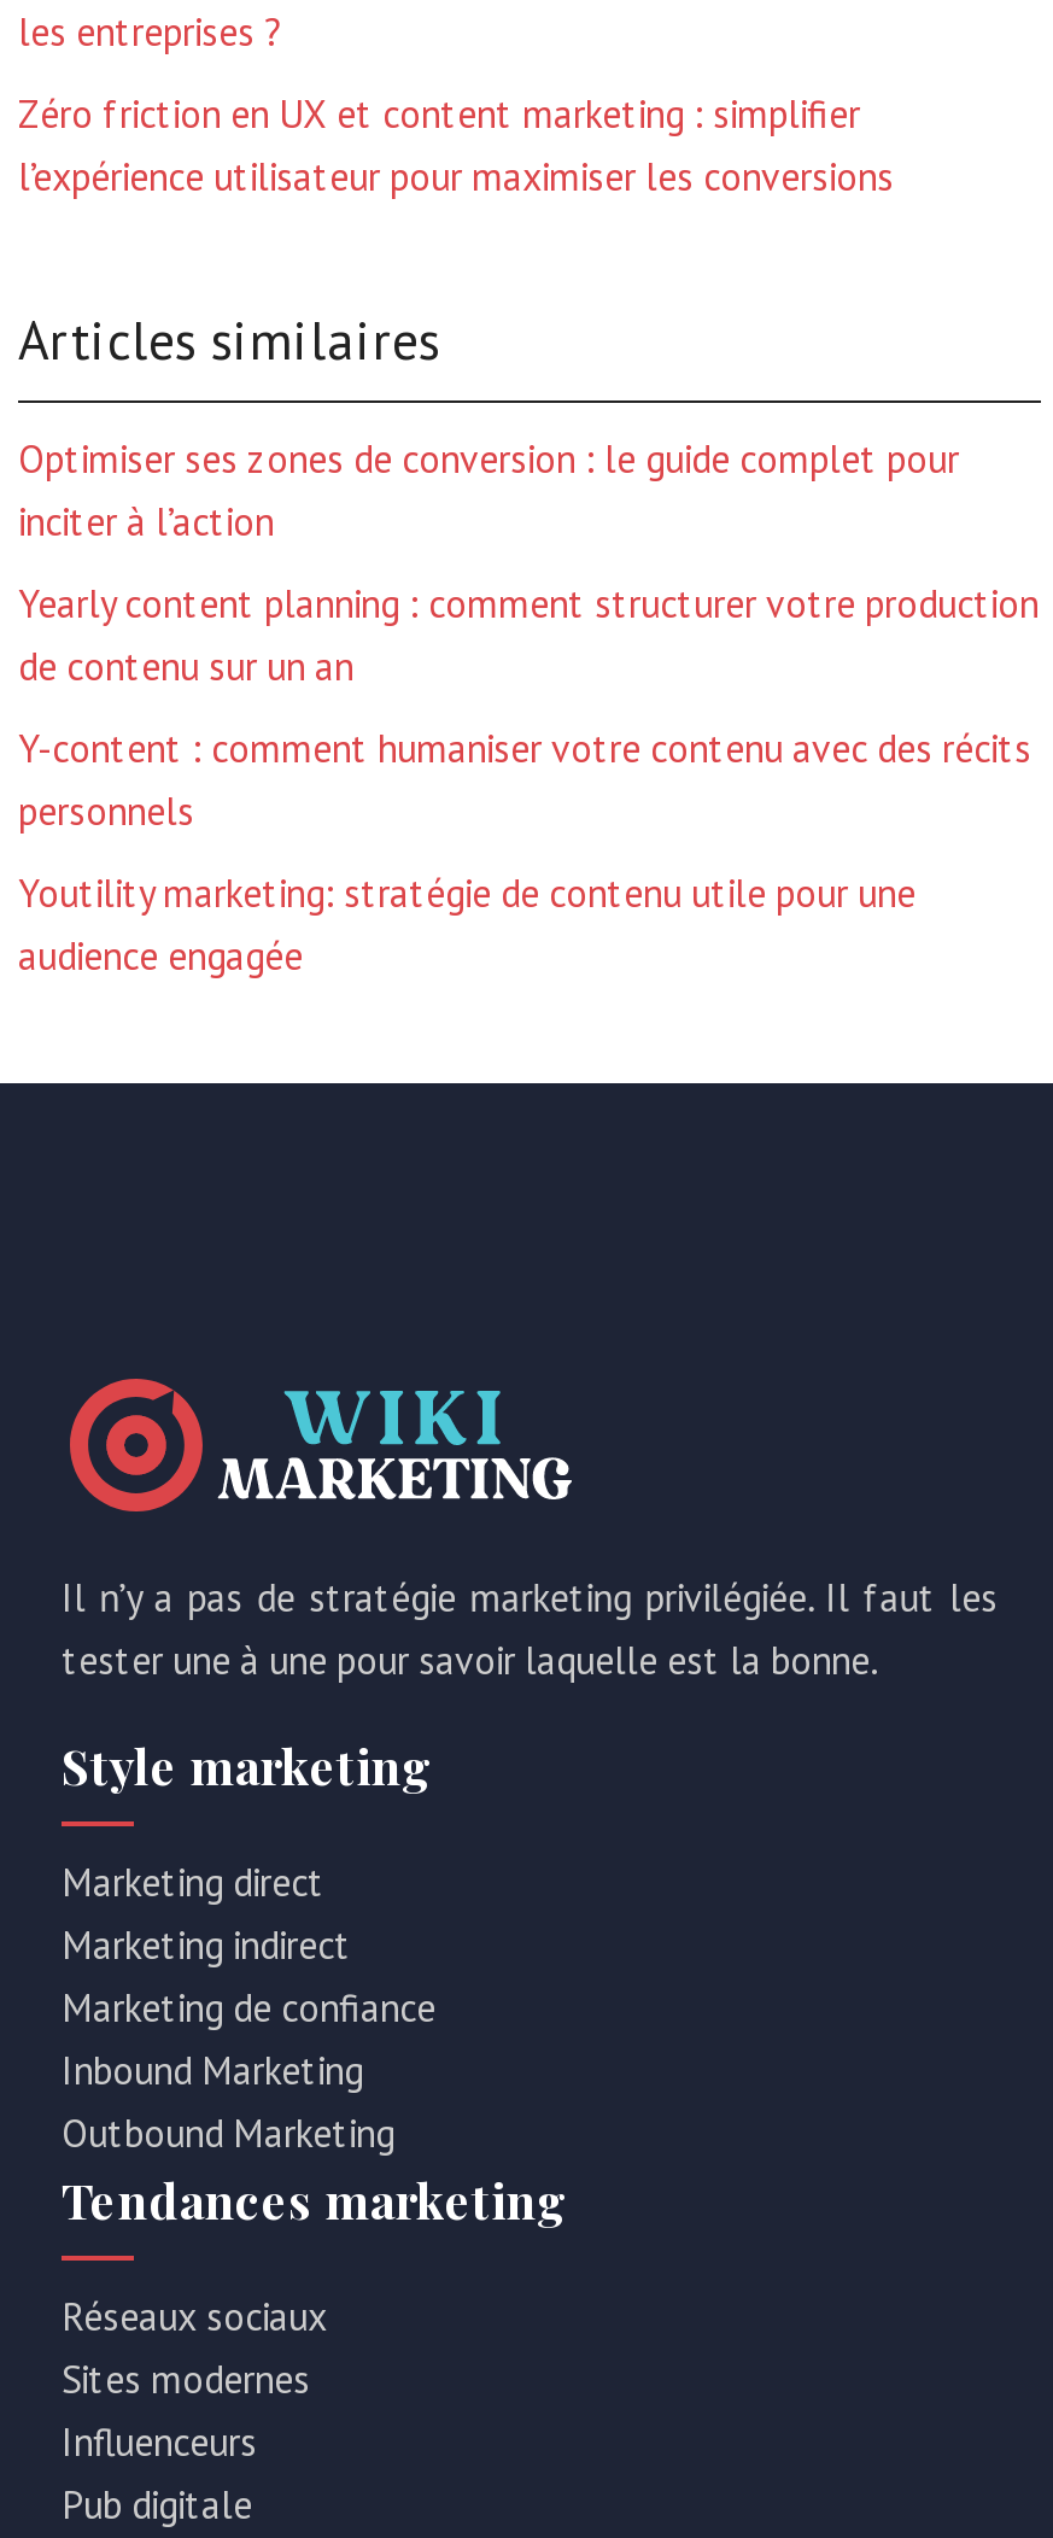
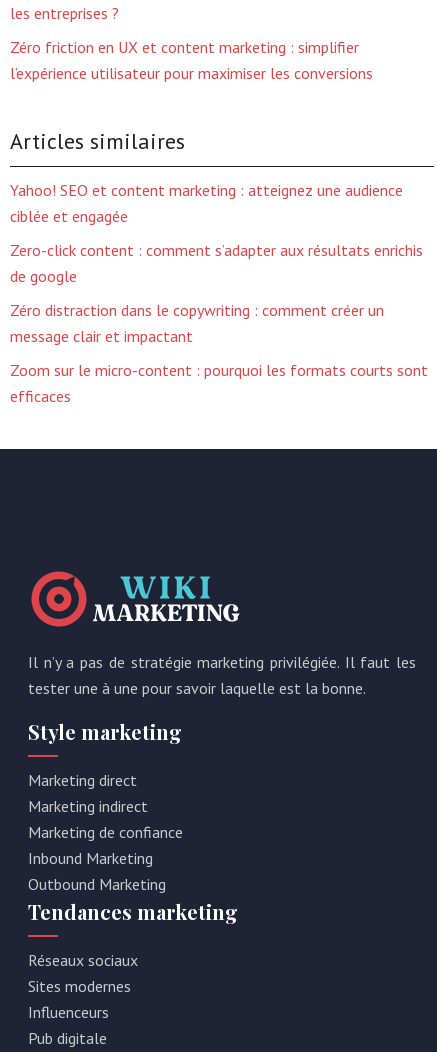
- Optimiser ses zones de conversion : le guide complet pour
- inciter à l’action
+ Yahoo! SEO et content marketing : atteignez une audience
+ ciblée et engagée

- Yearly content planning : comment structurer votre production
- de contenu sur un an
+ Zero-click content : comment s’adapter aux résultats enrichis
+ de google

- Y-content : comment humaniser votre contenu avec des récits
- personnels
+ Zéro distraction dans le copywriting : comment créer un
+ message clair et impactant

- Youtility marketing: stratégie de contenu utile pour une
- audience engagée
+ Zoom sur le micro-content : pourquoi les formats courts sont
+ efficaces
